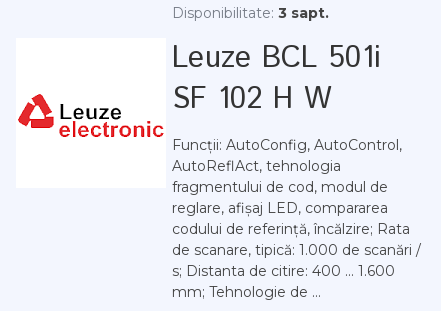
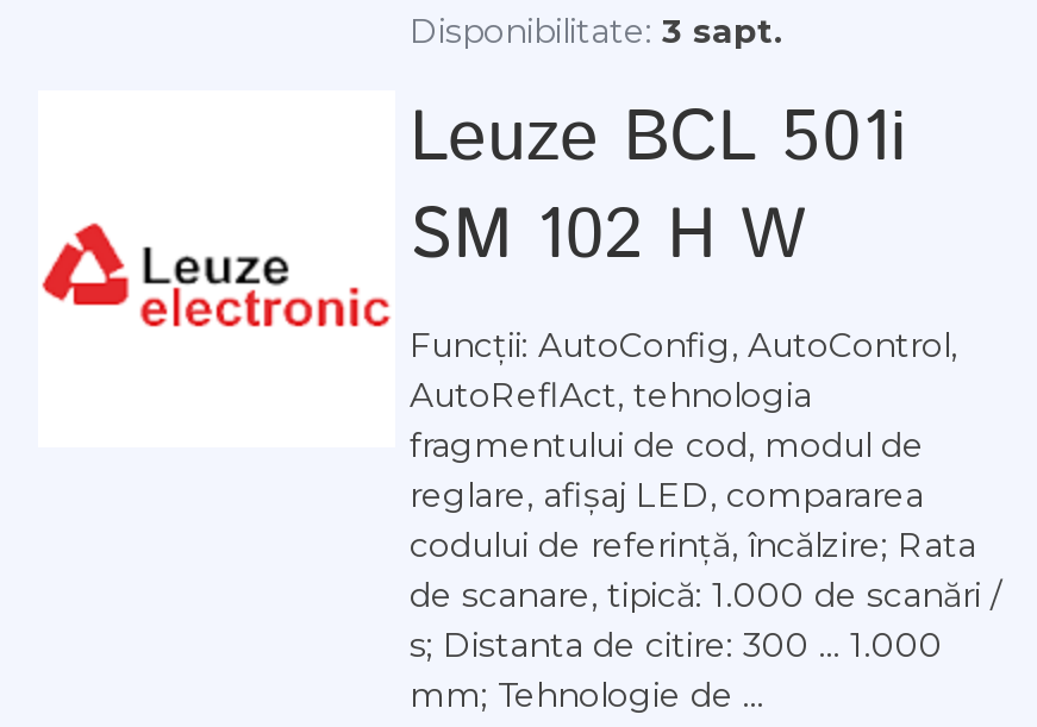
- SF 102 H W
+ SM 102 H W

- s; Distanta de citire: 400 ... 1.600
+ s; Distanta de citire: 300 ... 1.000
